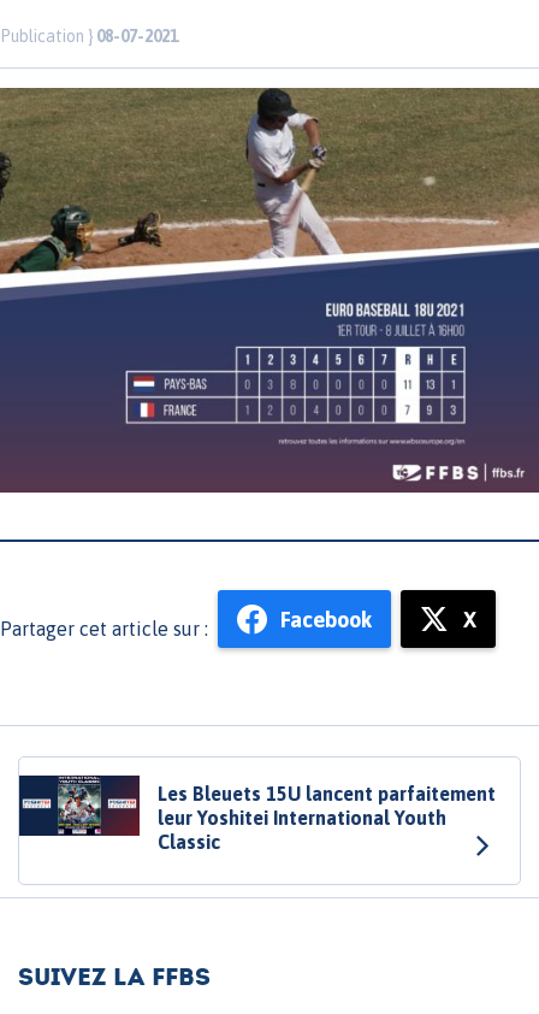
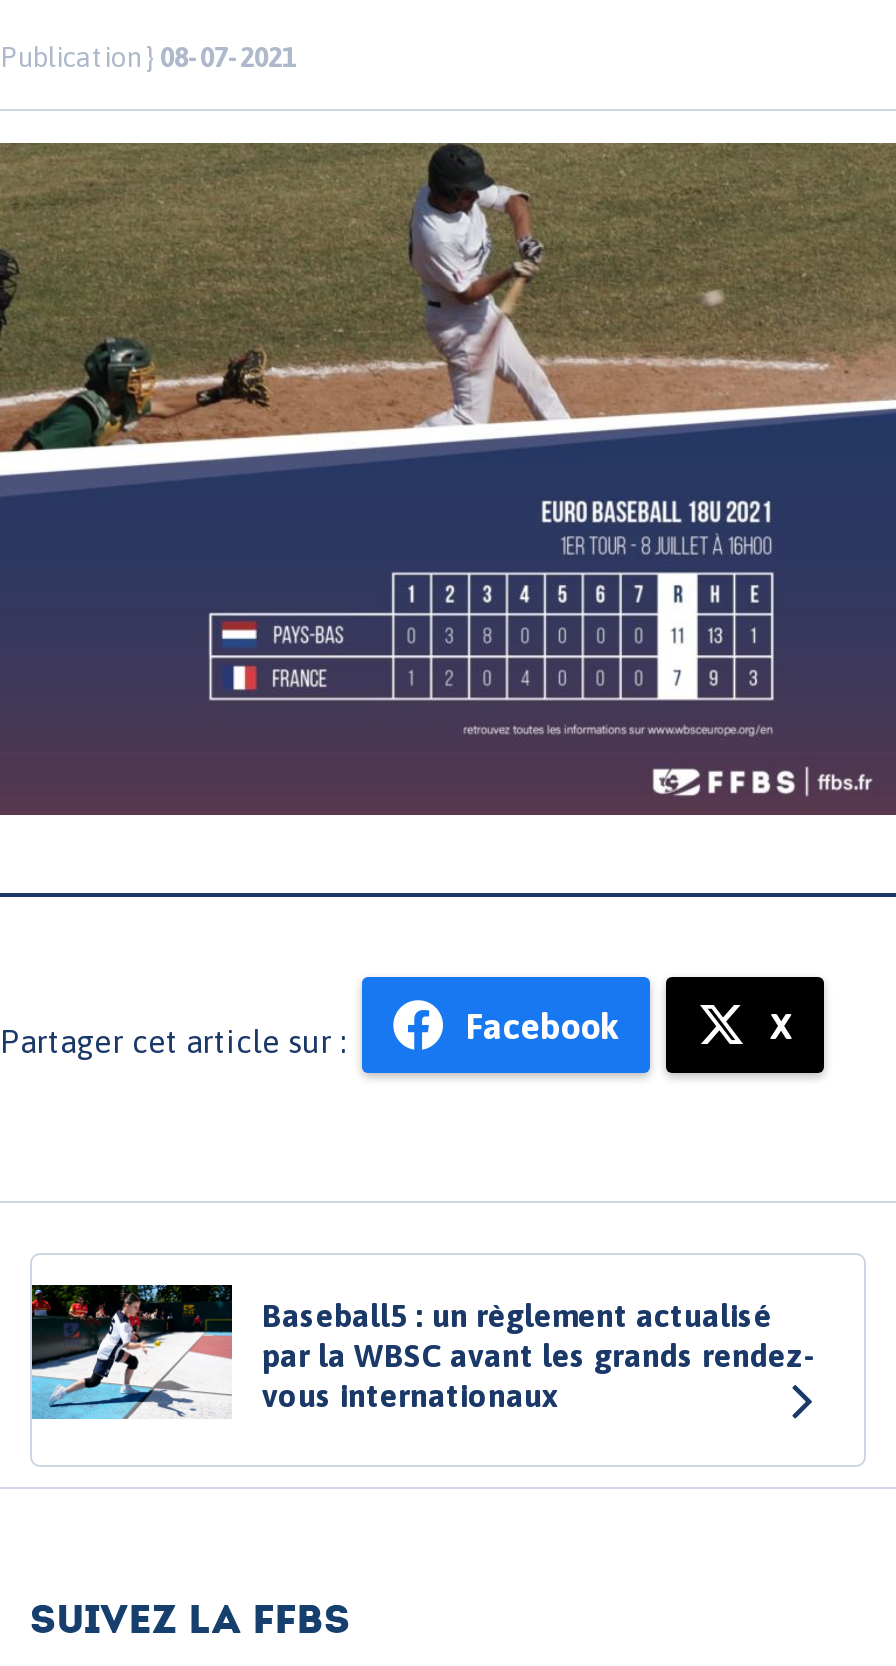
- [image]
- Les Bleuets 15U lancent parfaitement
- leur Yoshitei International Youth
- Classic
+ [image]
+ Baseball5 : un règlement actualisé
+ par la WBSC avant les grands rendez-
+ vous internationaux
